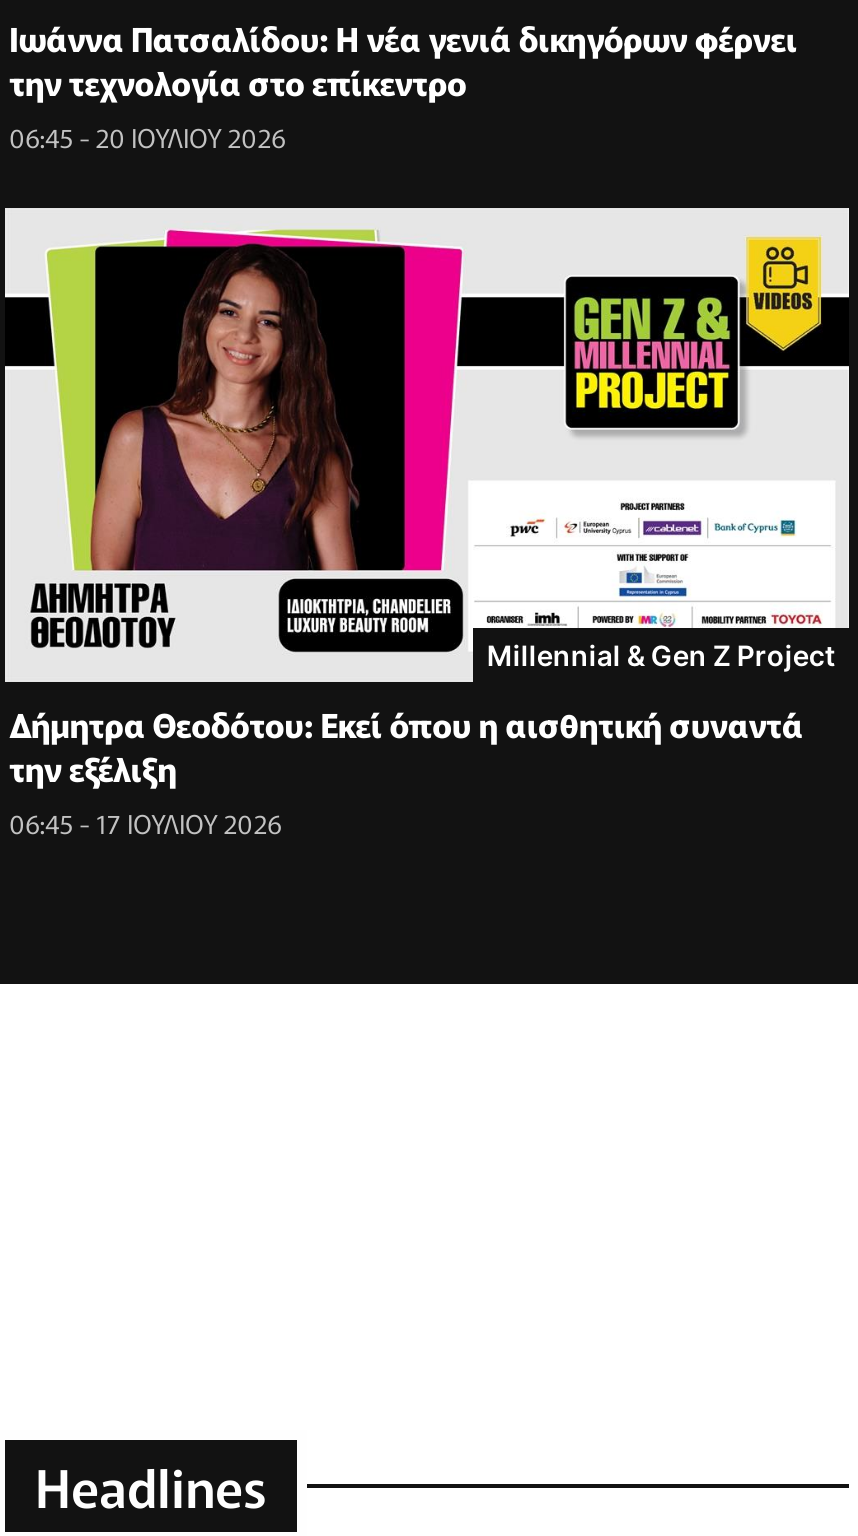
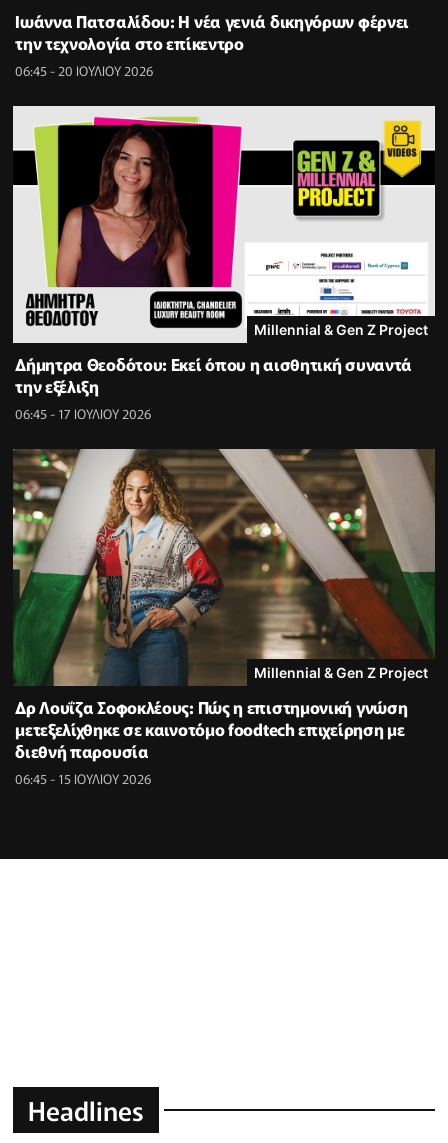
+ [image]
+ Millennial & Gen Z Project
+ Δρ Λουΐζα Σοφοκλέους: Πώς η επιστημονική γνώση
+ μετεξελίχθηκε σε καινοτόμο foodtech επιχείρηση με
+ διεθνή παρουσία
+ 06:45 - 15 ΙΟΥΛΙΟΥ 2026
